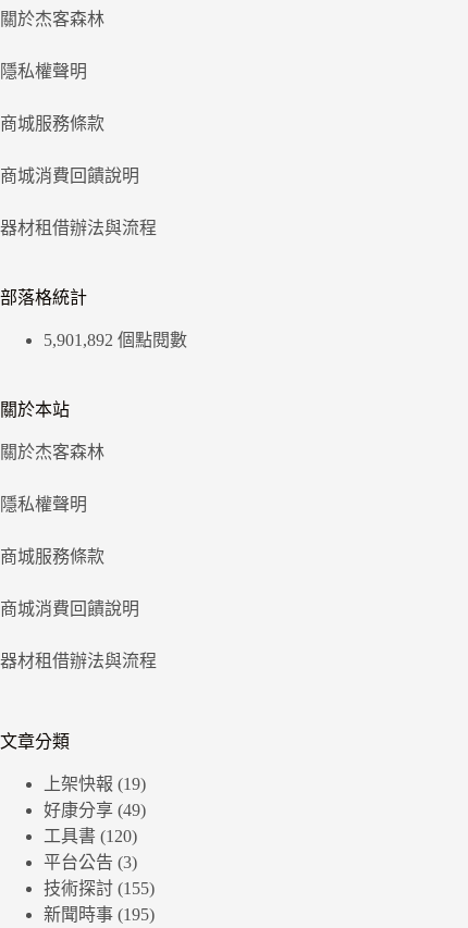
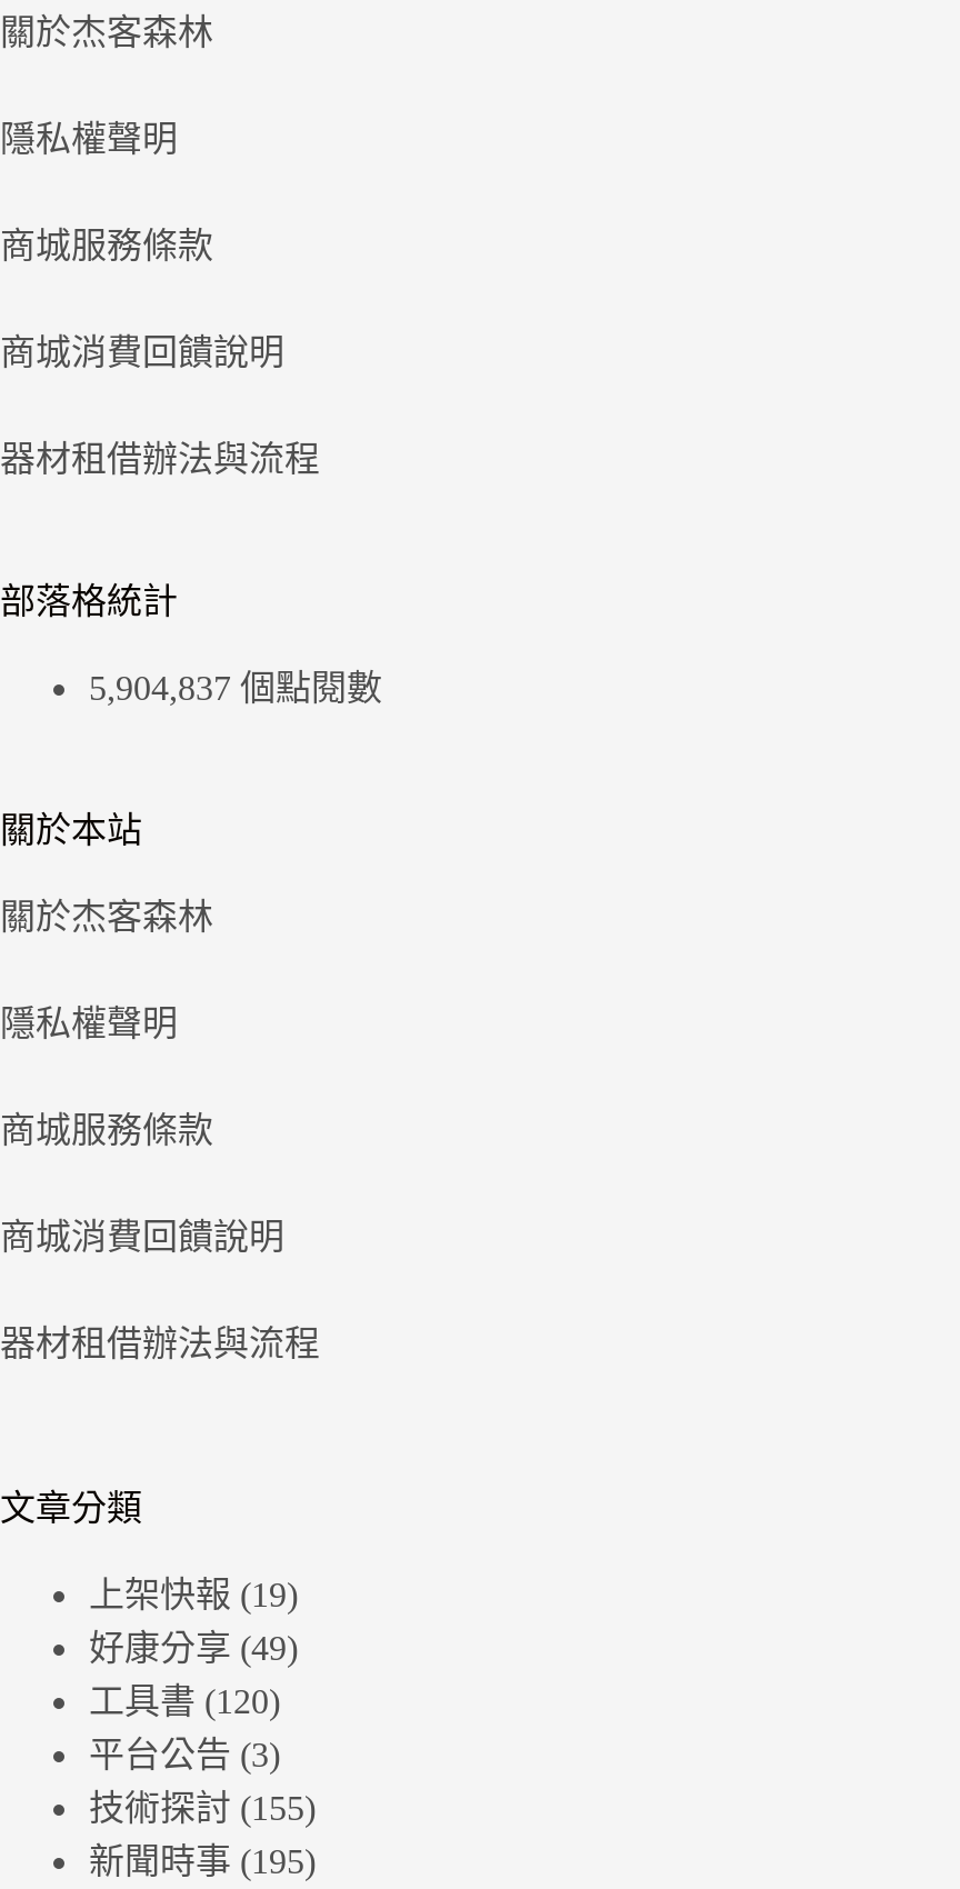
- 5,901,892 個點閱數
+ 5,904,837 個點閱數
